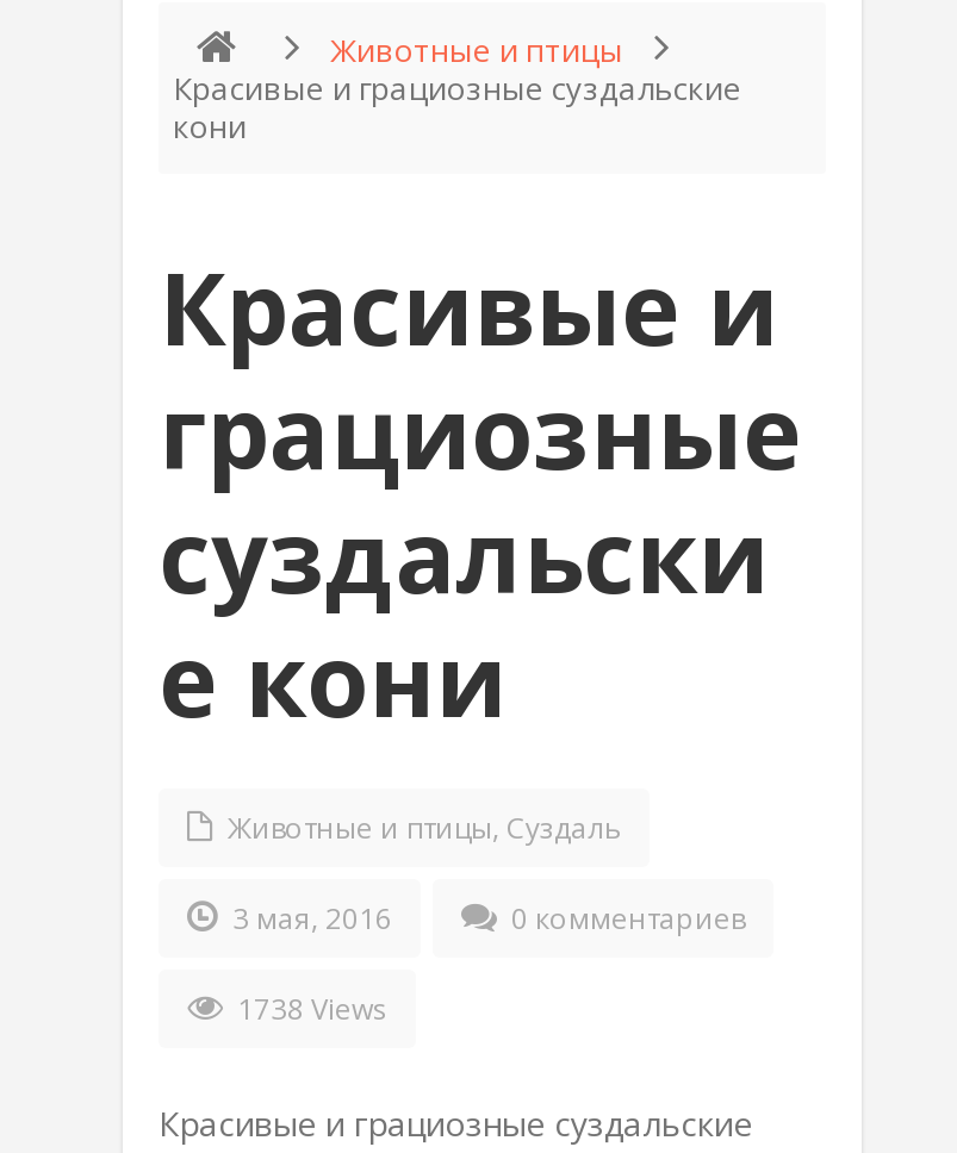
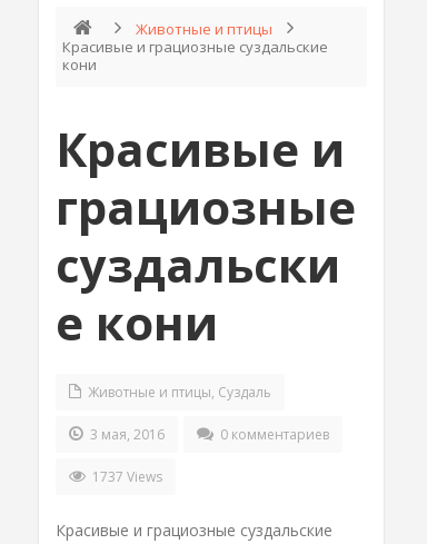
- 1738 Views
+ 1737 Views
